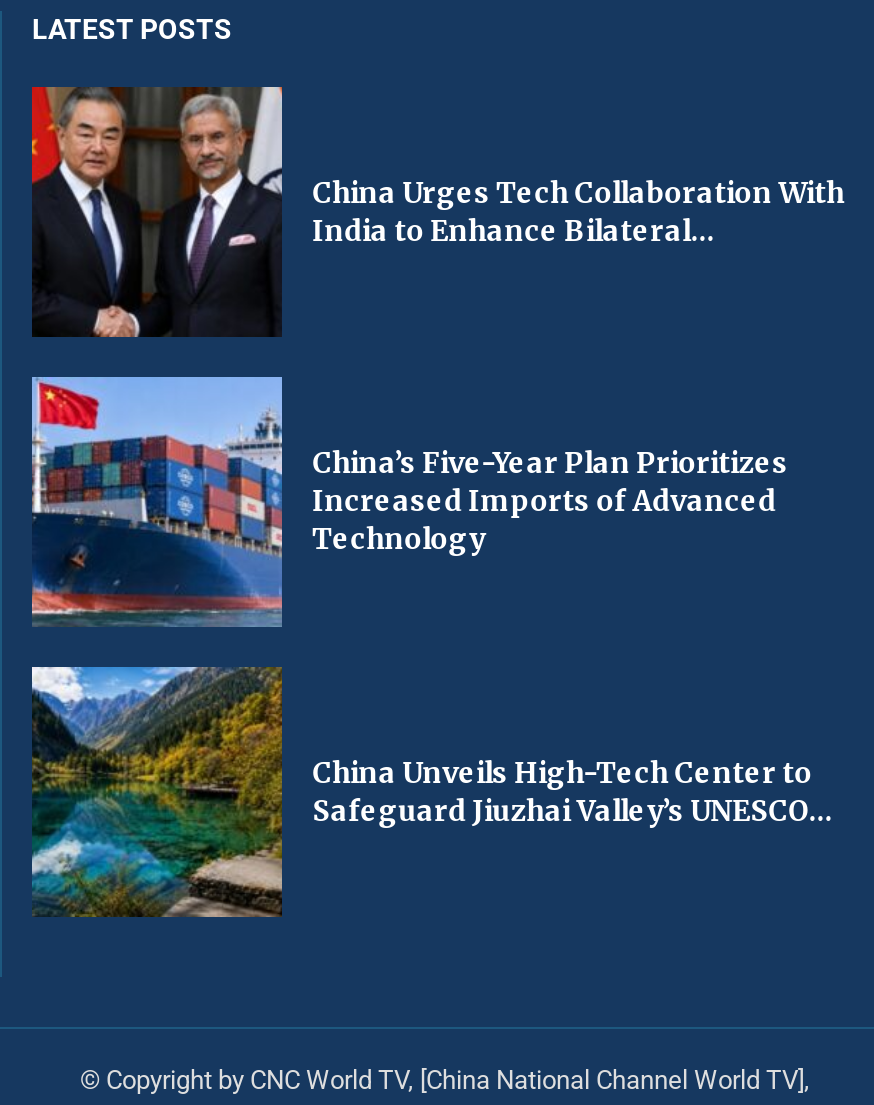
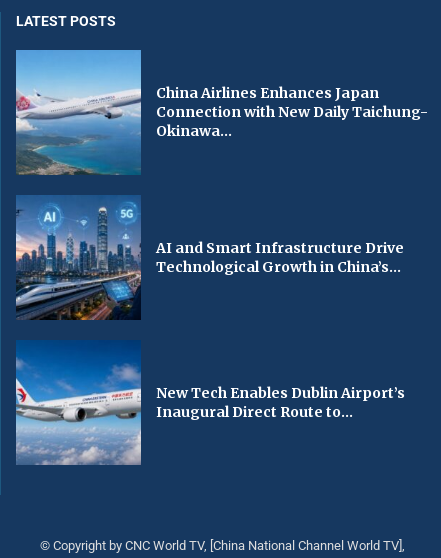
- [image]
- China Urges Tech Collaboration With
- India to Enhance Bilateral...
+ [image]
+ China Airlines Enhances Japan
+ Connection with New Daily Taichung-
+ Okinawa...

- [image]
- China’s Five-Year Plan Prioritizes
- Increased Imports of Advanced
- Technology
+ [image]
+ AI and Smart Infrastructure Drive
+ Technological Growth in China’s...

- [image]
- China Unveils High-Tech Center to
- Safeguard Jiuzhai Valley’s UNESCO...
+ [image]
+ New Tech Enables Dublin Airport’s
+ Inaugural Direct Route to...
